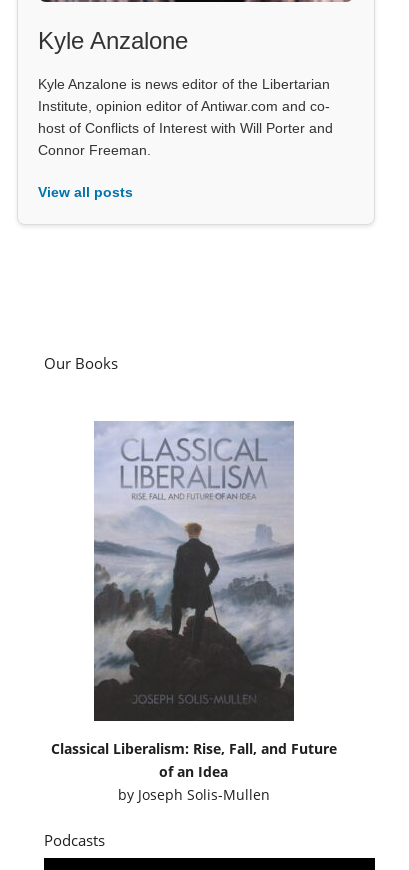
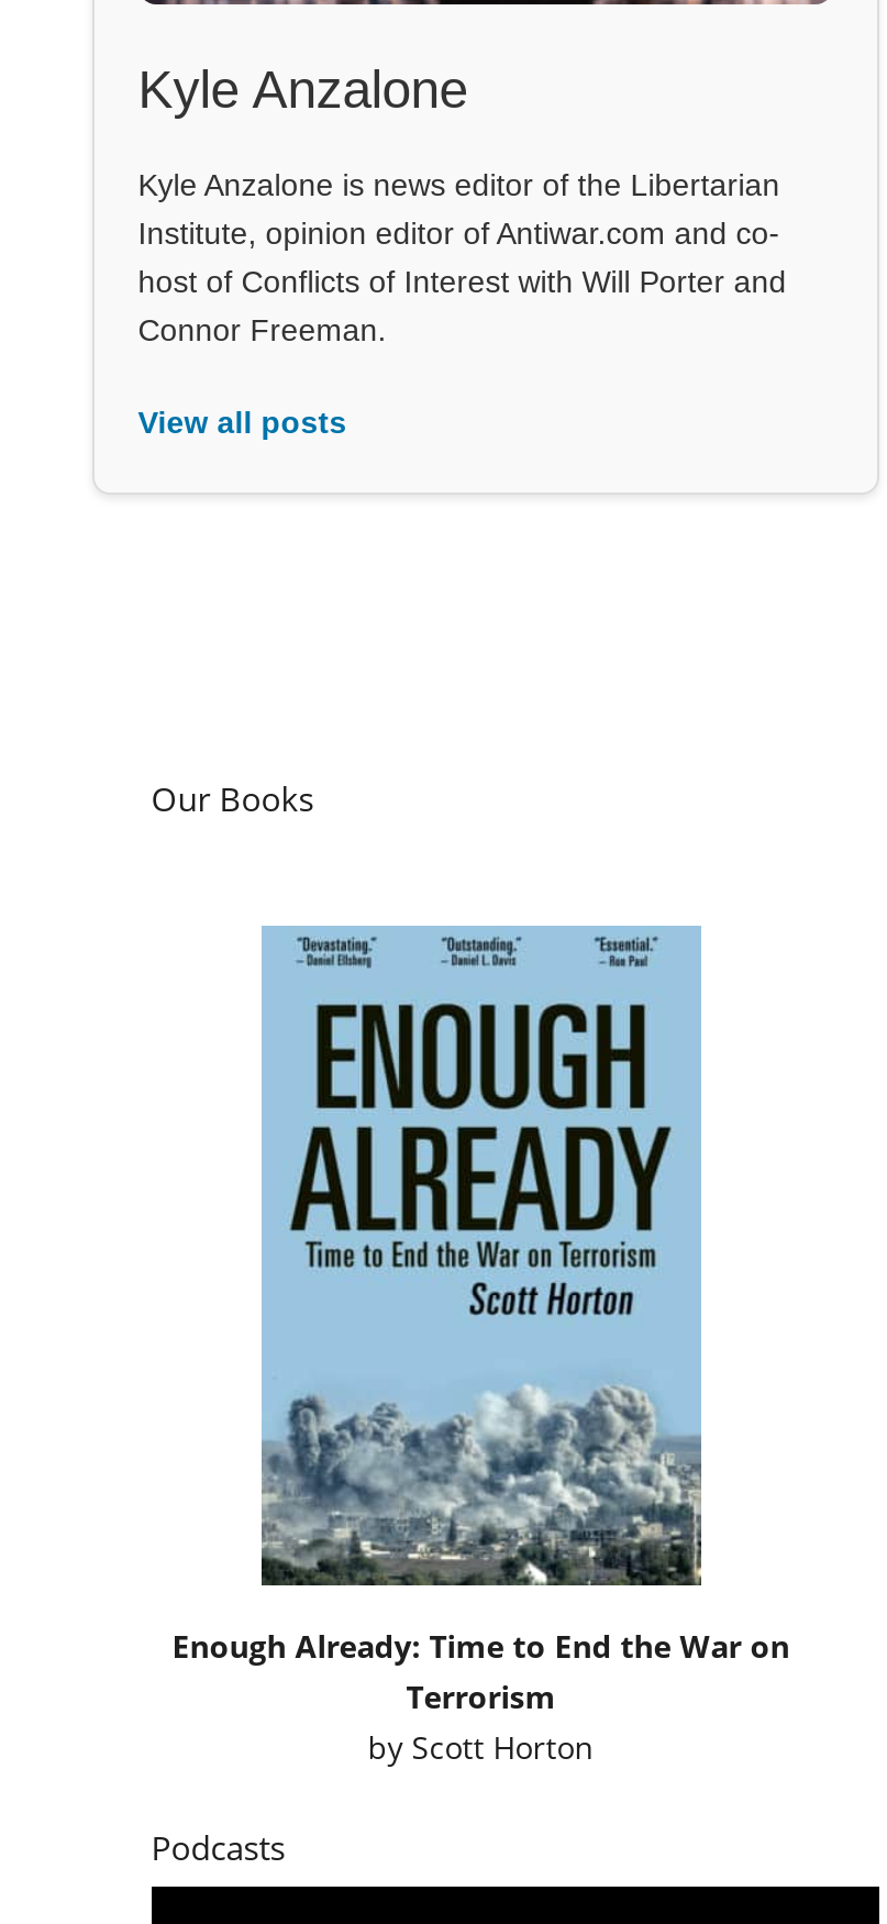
- [image]
- Classical Liberalism: Rise, Fall, and Future
- of an Idea
- by Joseph Solis-Mullen
+ [image]
+ Enough Already: Time to End the War on
+ Terrorism
+ by Scott Horton
